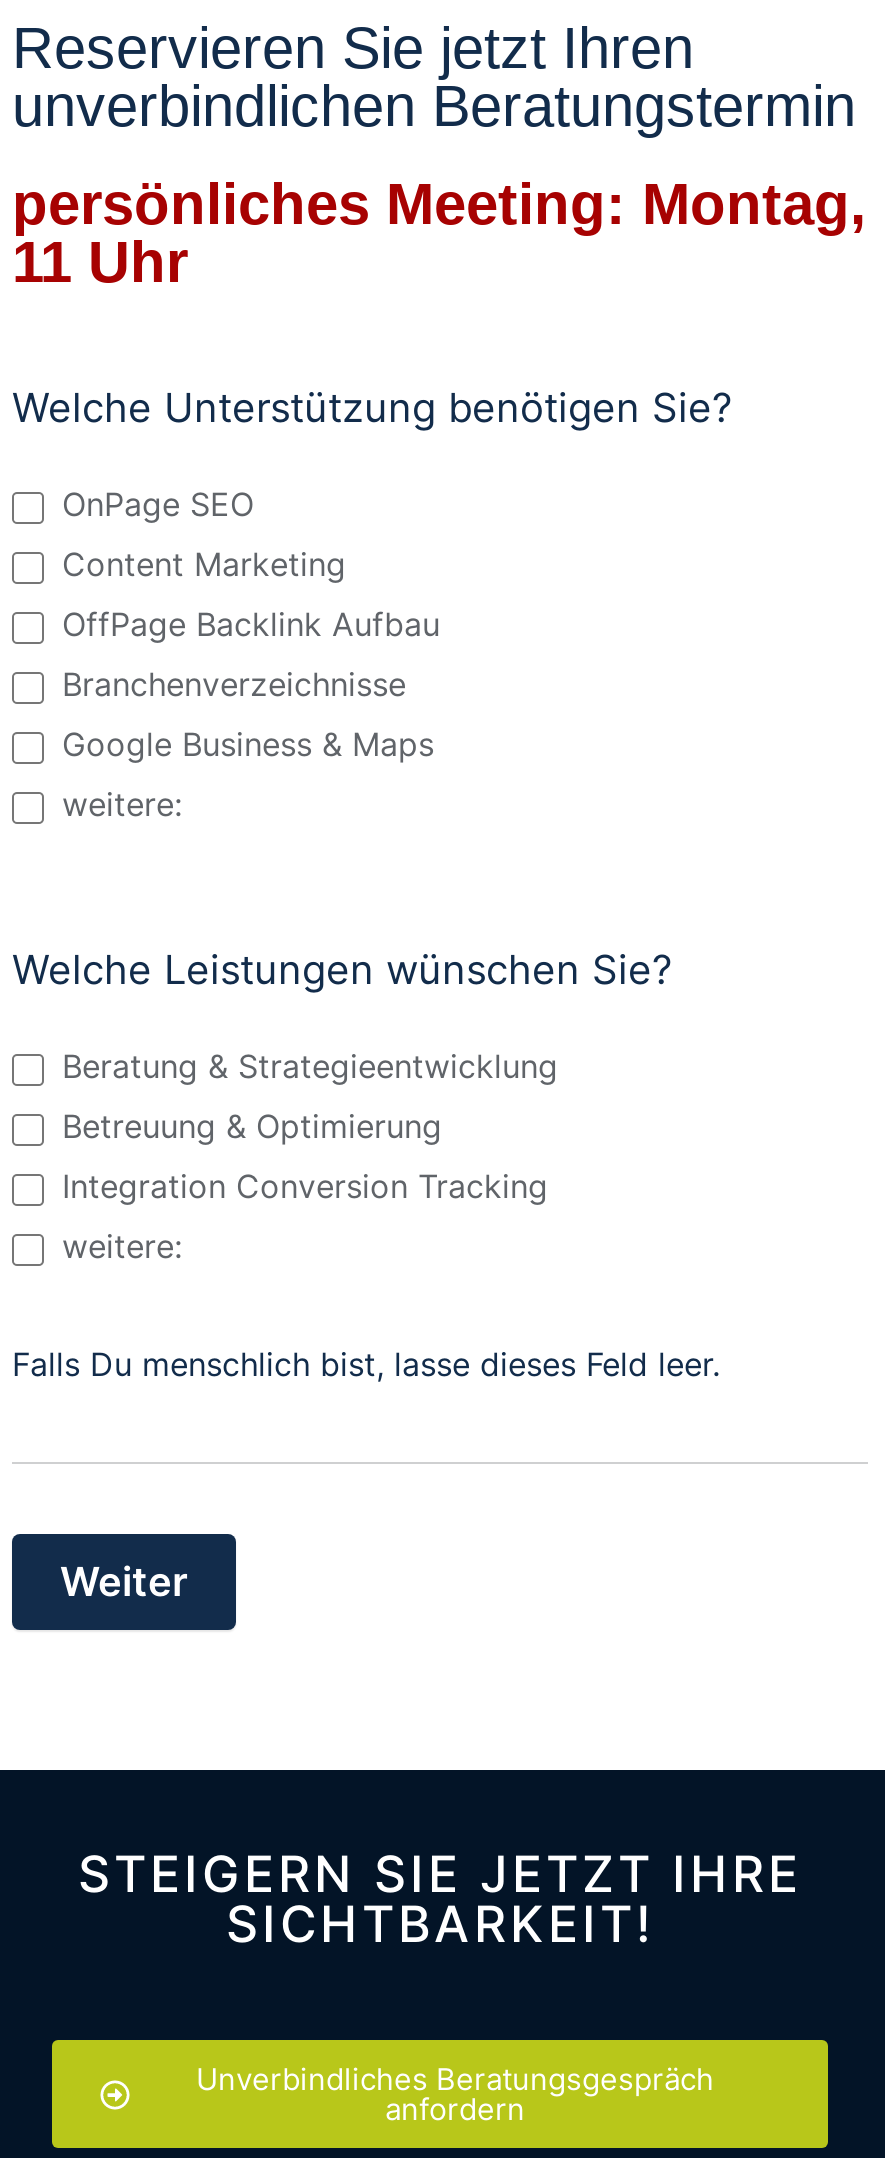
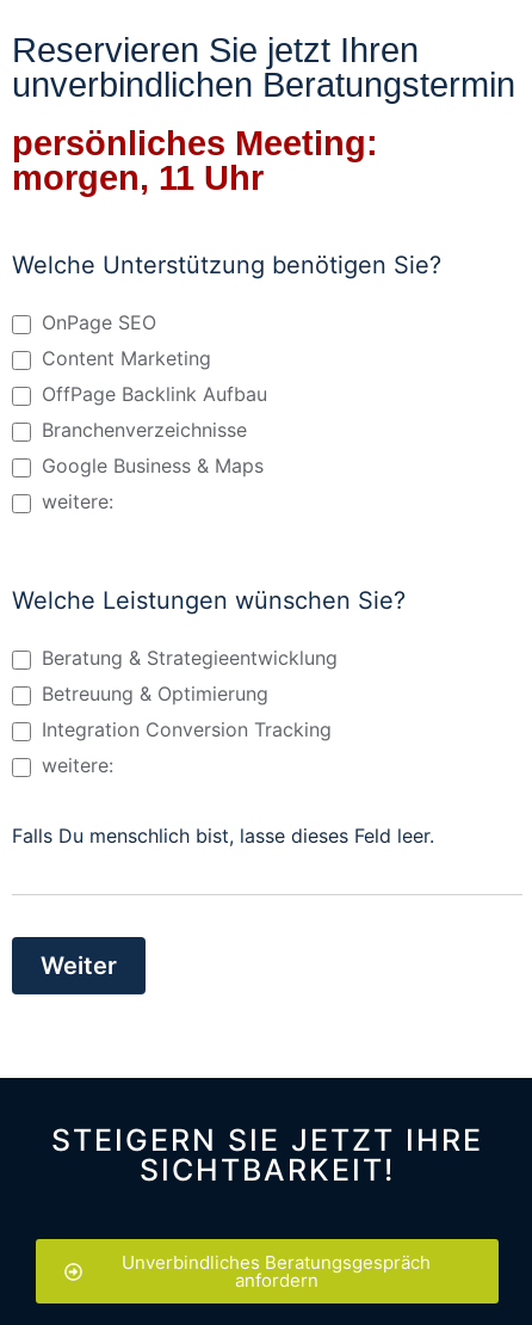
- persönliches Meeting: Montag,
- 11 Uhr
+ persönliches Meeting:
+ morgen, 11 Uhr
